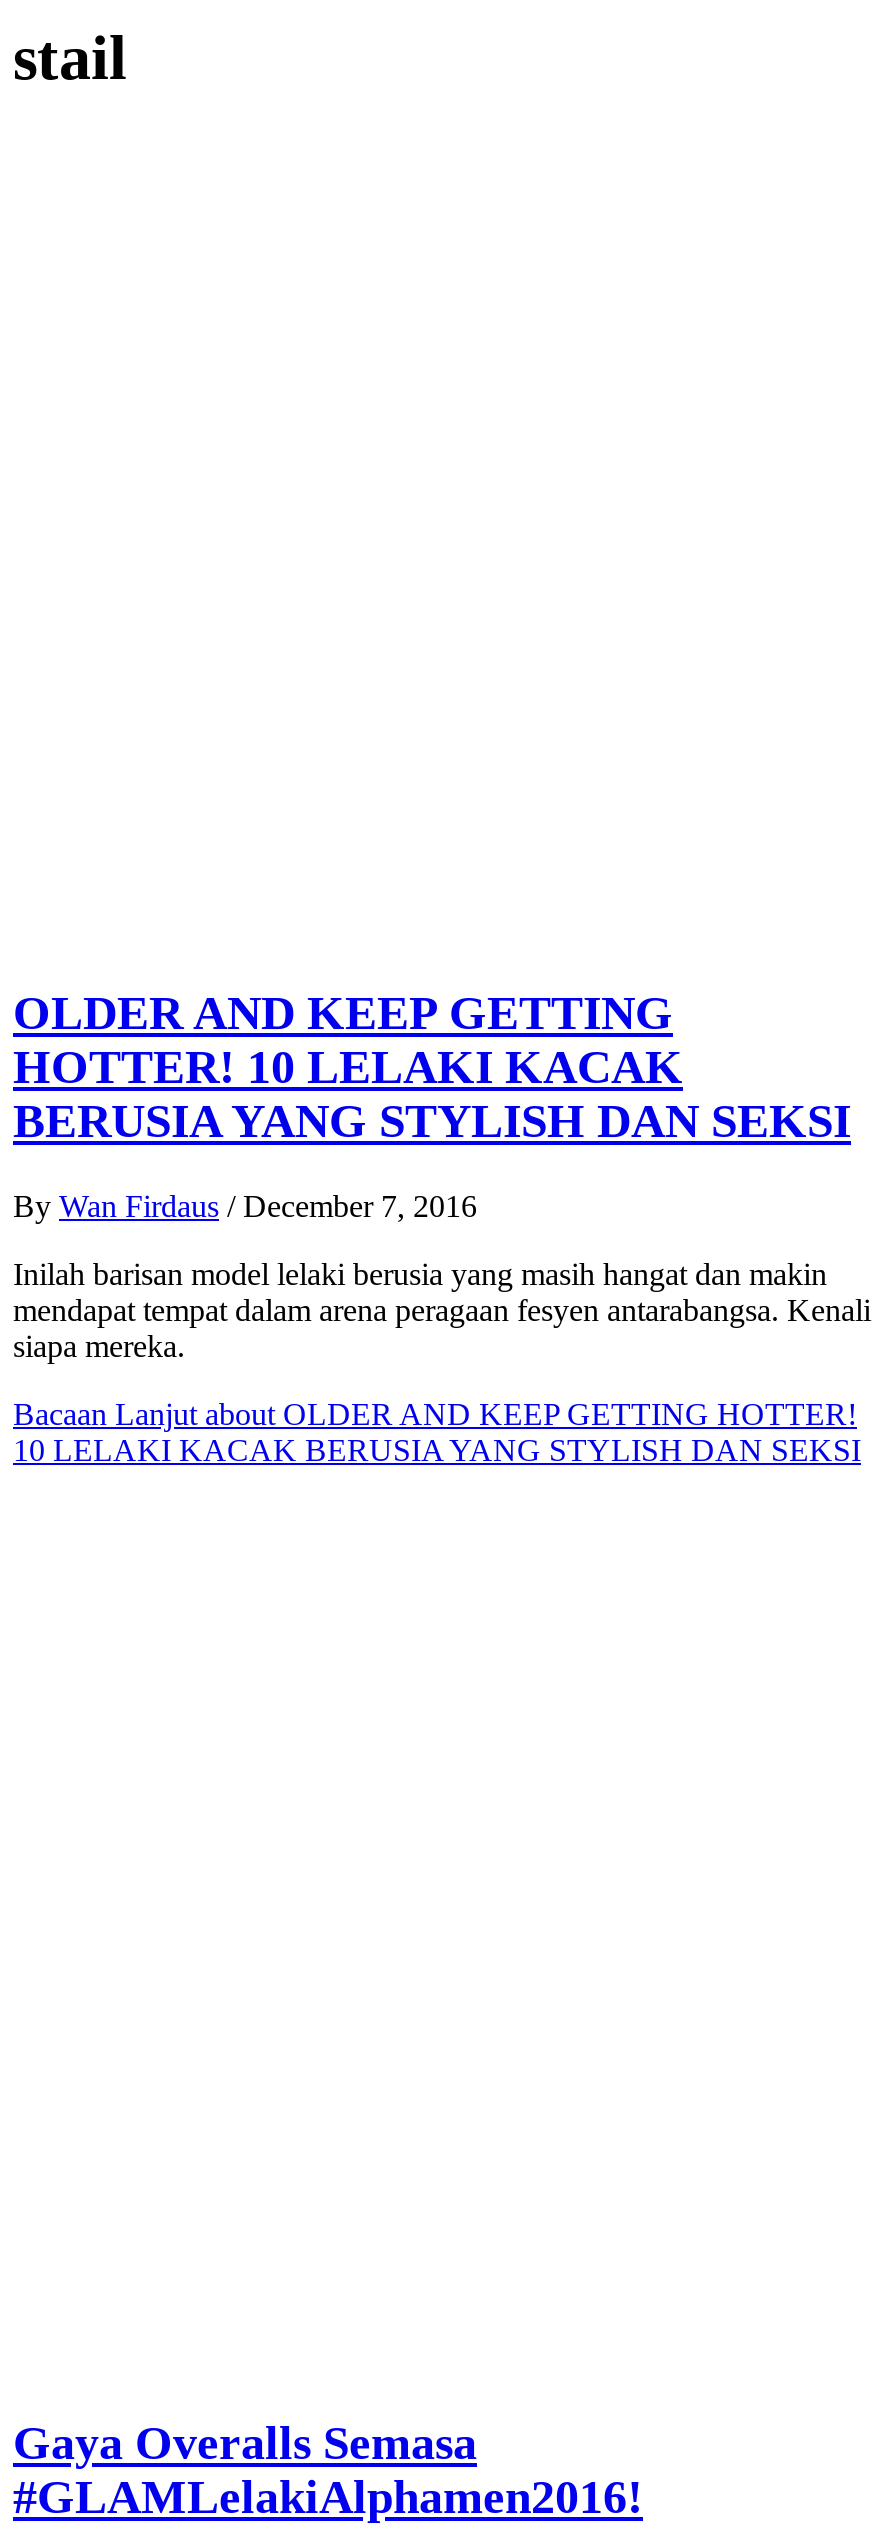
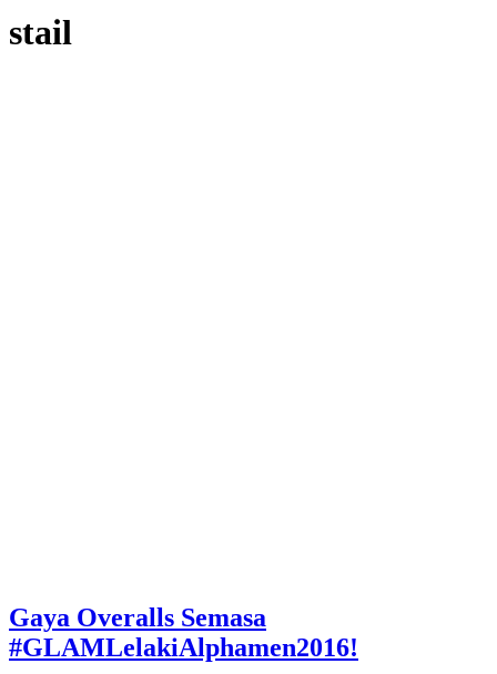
- OLDER AND KEEP GETTING
- HOTTER! 10 LELAKI KACAK
- BERUSIA YANG STYLISH DAN SEKSI
- By Wan Firdaus / December 7, 2016
- Inilah barisan model lelaki berusia yang masih hangat dan makin
- mendapat tempat dalam arena peragaan fesyen antarabangsa. Kenali
- siapa mereka.
- Bacaan Lanjut about OLDER AND KEEP GETTING HOTTER!
- 10 LELAKI KACAK BERUSIA YANG STYLISH DAN SEKSI
